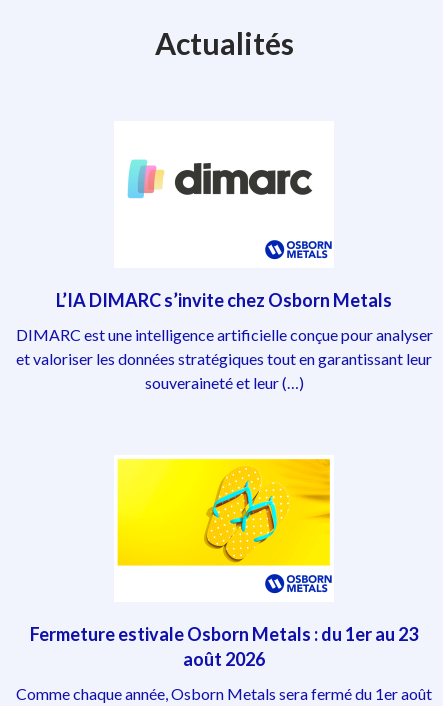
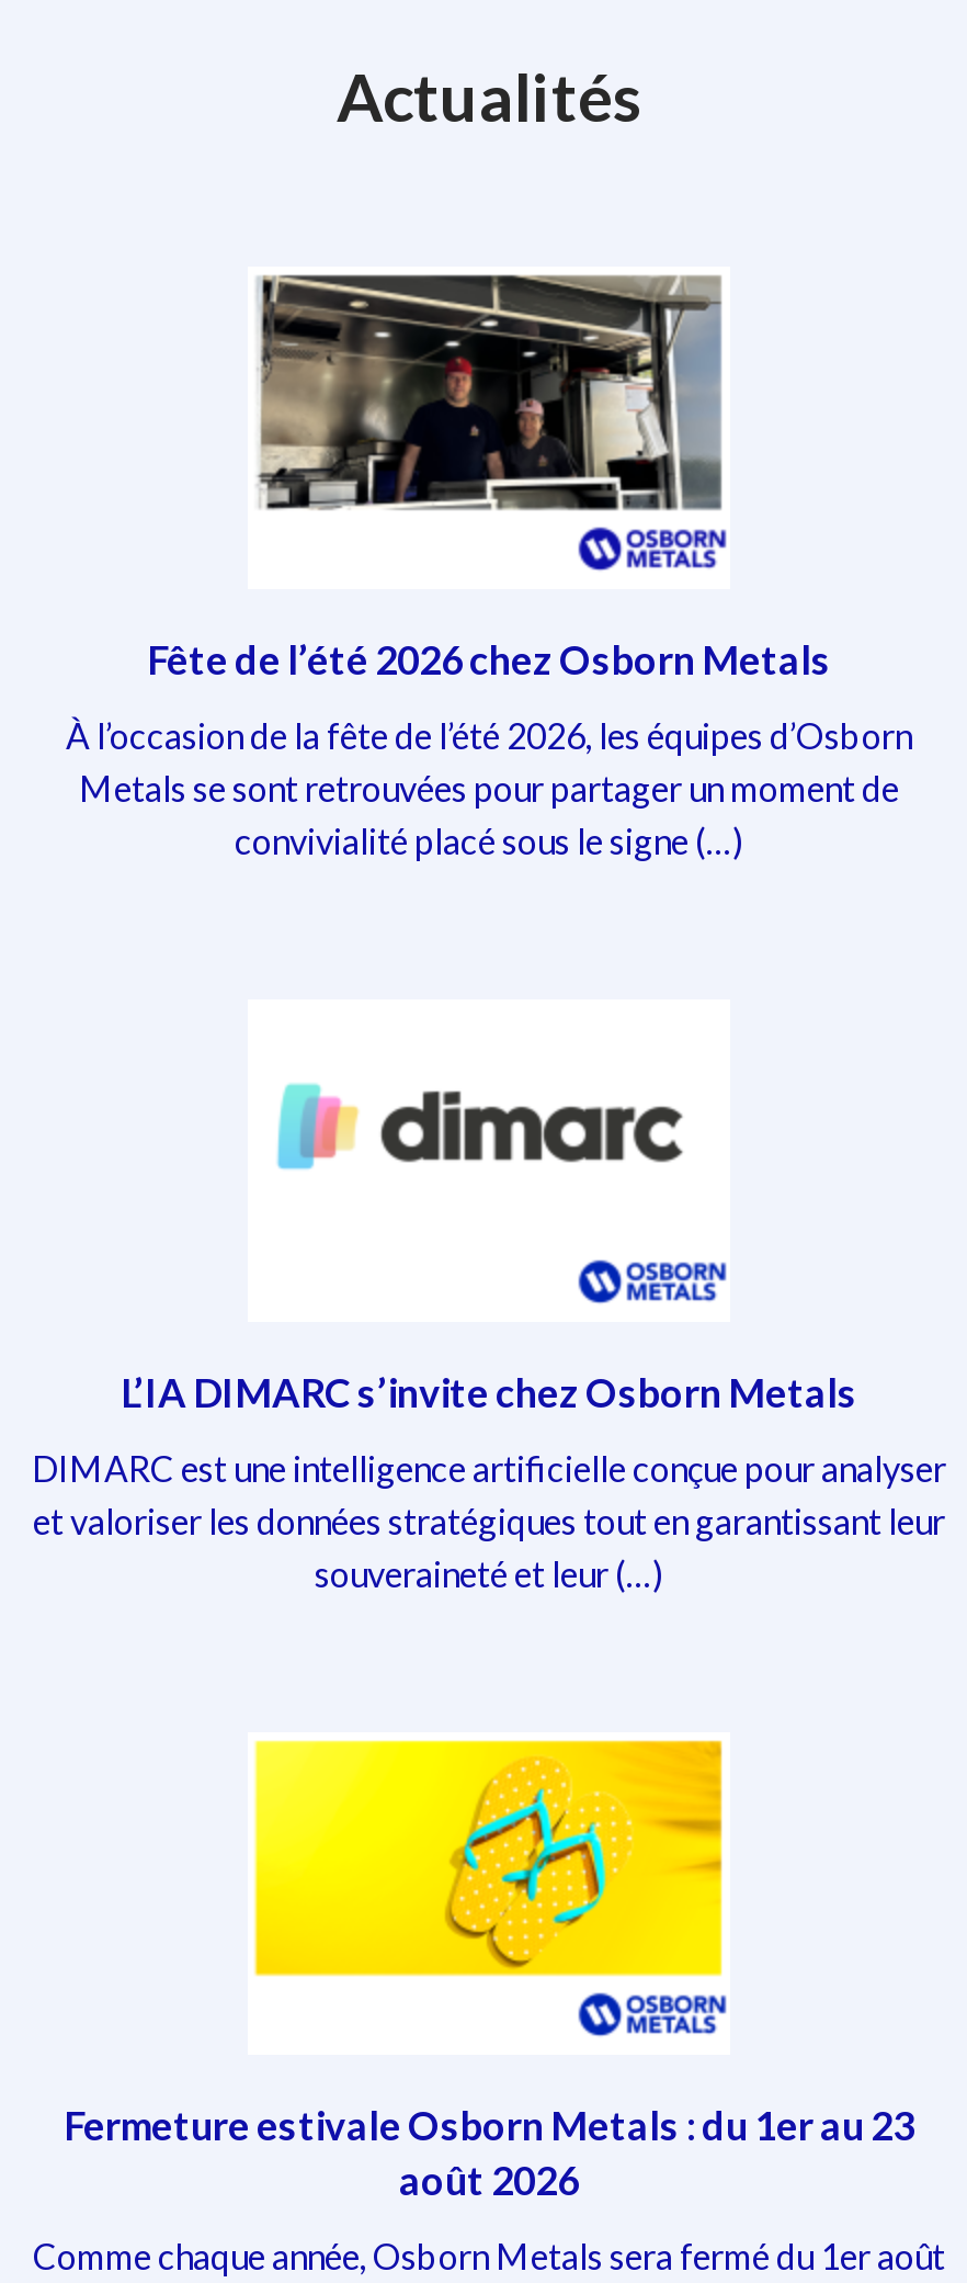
+ Fête de l’été 2026 chez Osborn Metals
+ À l’occasion de la fête de l’été 2026, les équipes d’Osborn
+ Metals se sont retrouvées pour partager un moment de
+ convivialité placé sous le signe (…)

+ [image]
